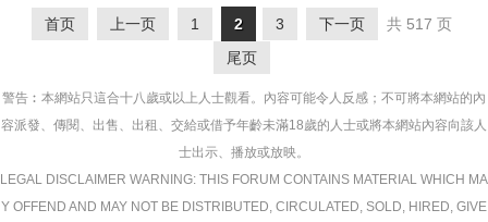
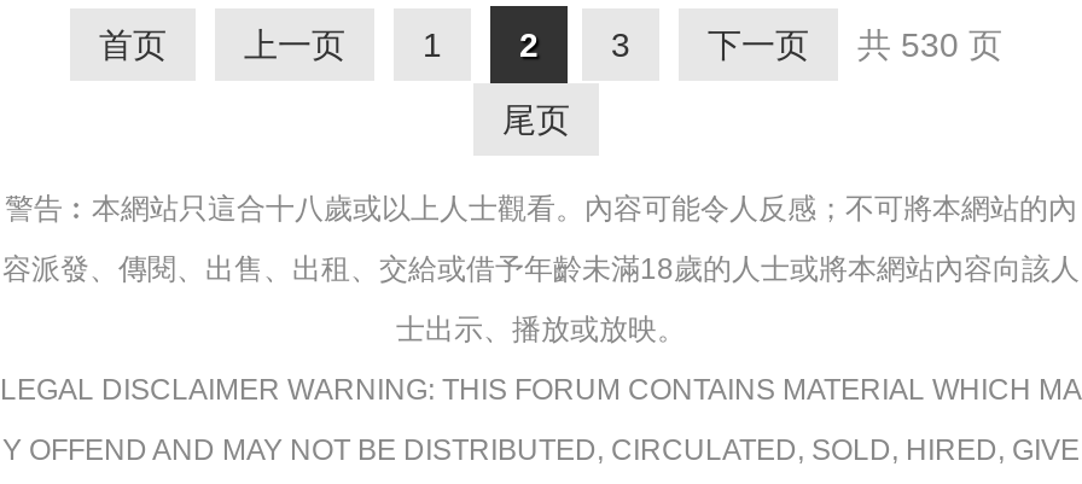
- 首页 上一页 1 2 3 下一页 共 517 页
+ 首页 上一页 1 2 3 下一页 共 530 页
